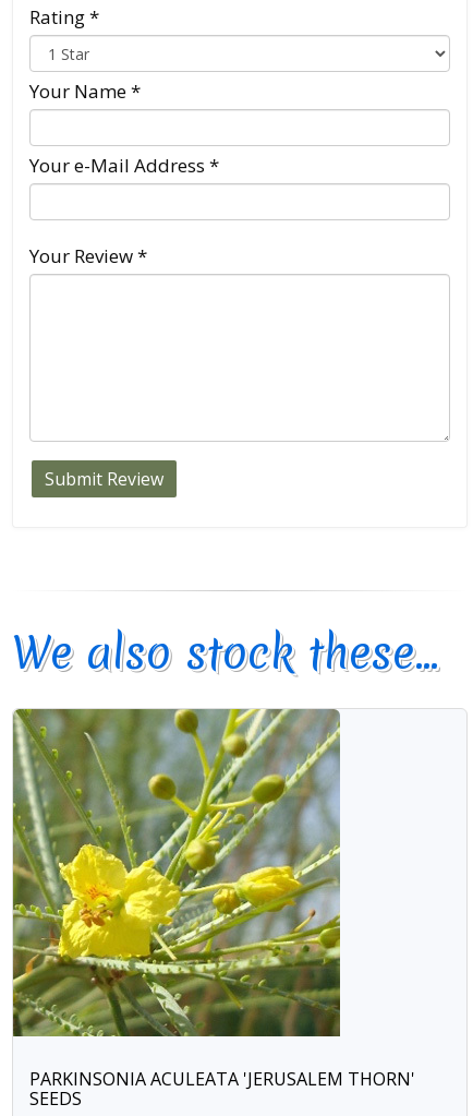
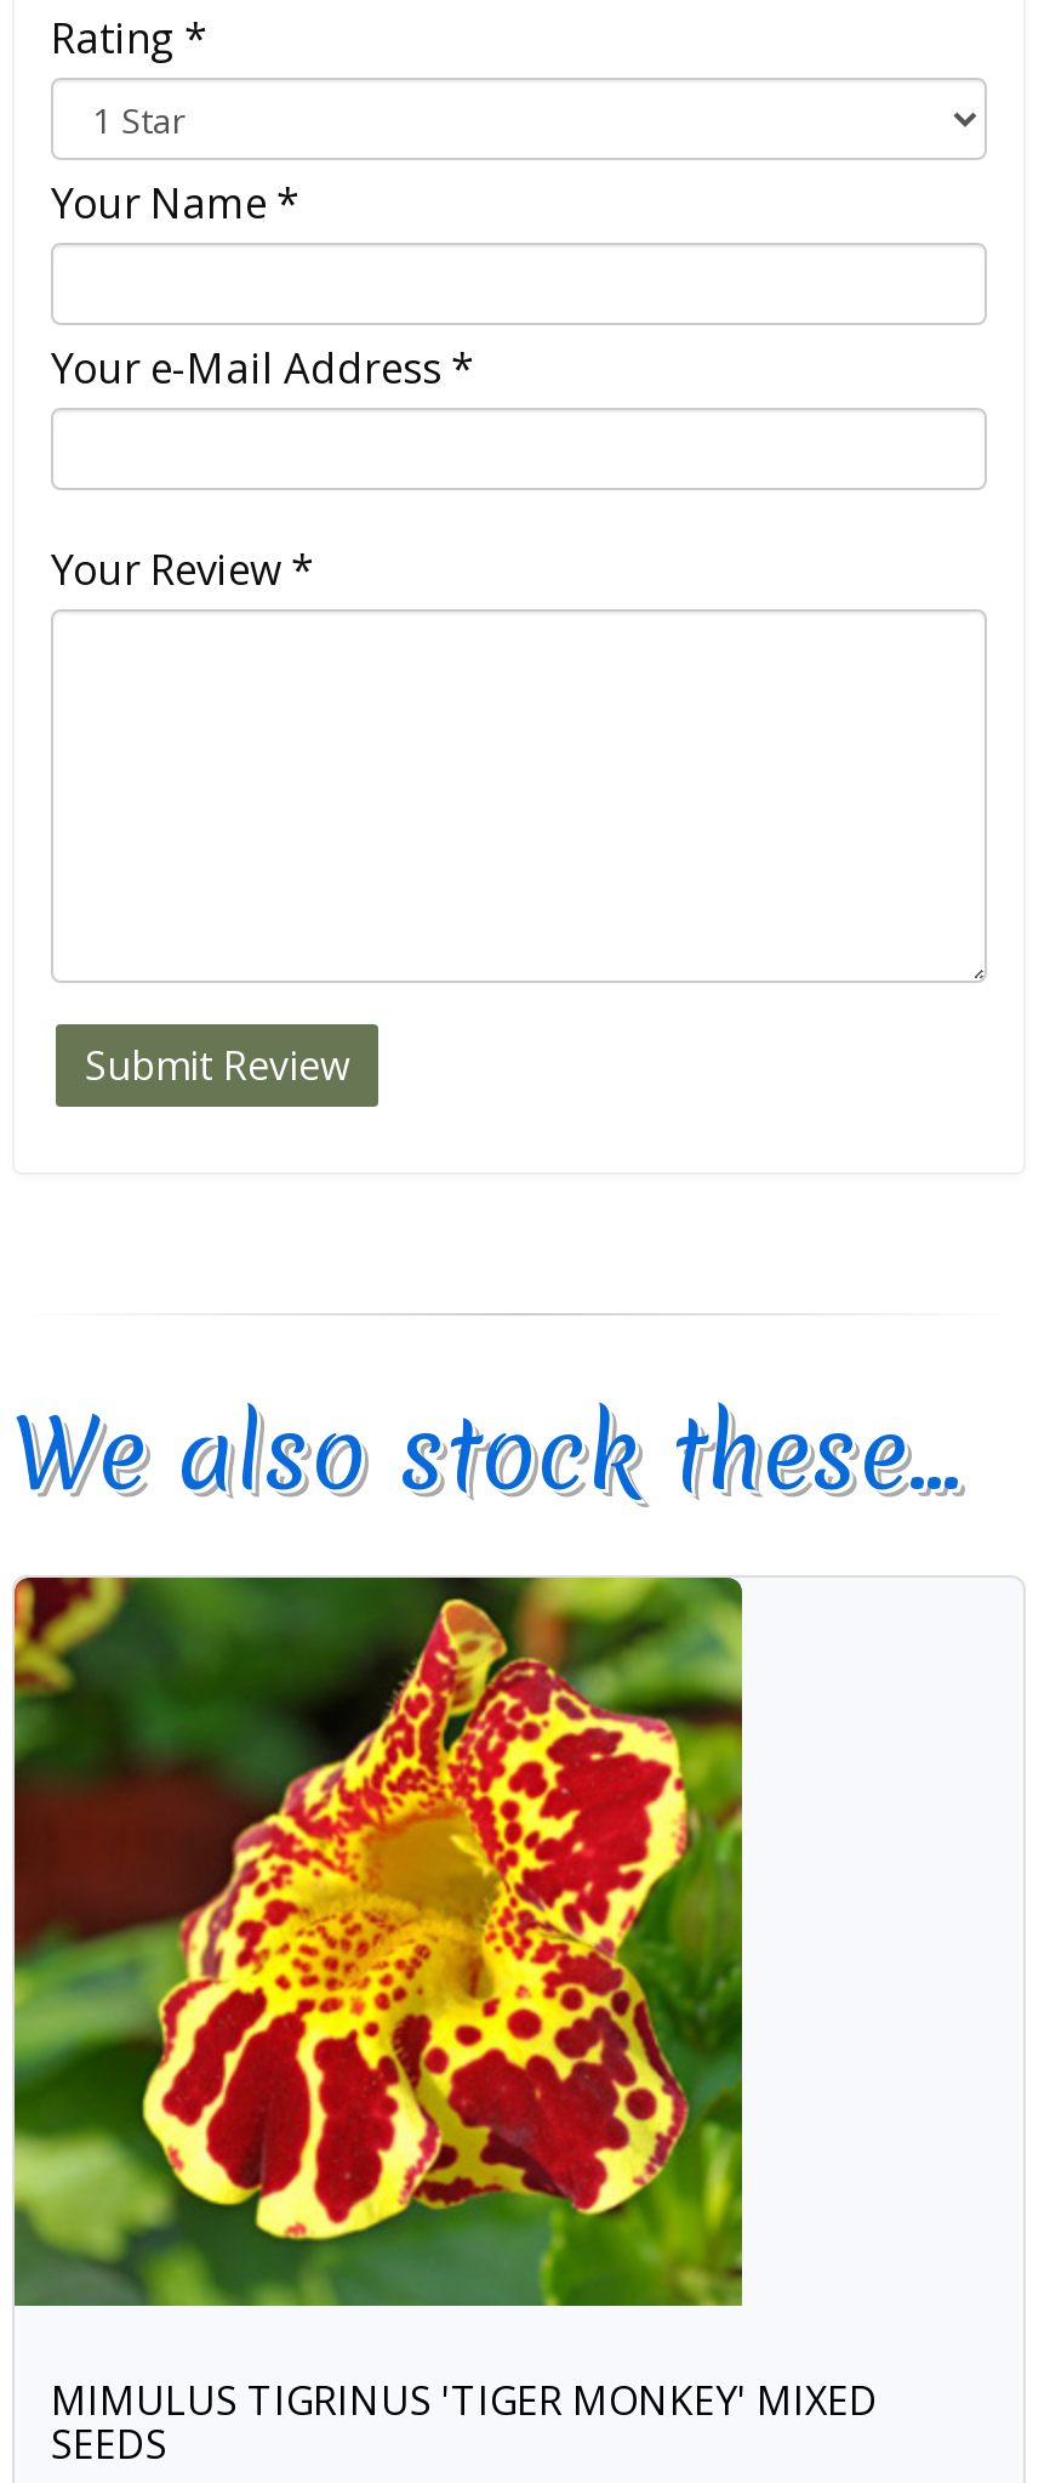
- [image]
- PARKINSONIA ACULEATA 'JERUSALEM THORN'
+ [image]
+ MIMULUS TIGRINUS 'TIGER MONKEY' MIXED
